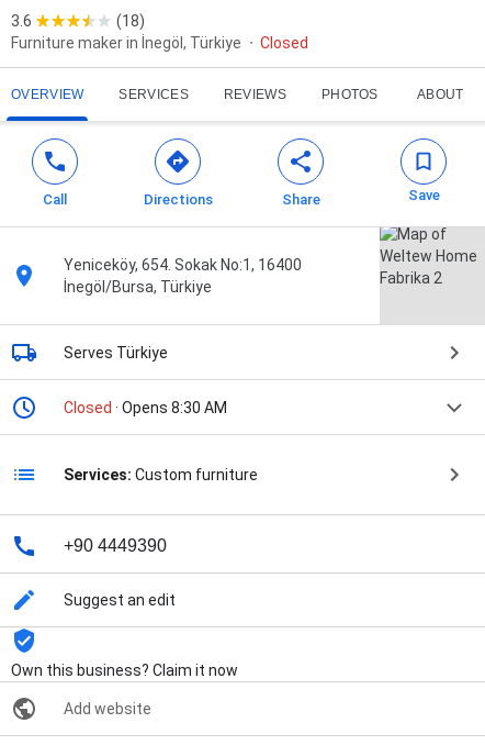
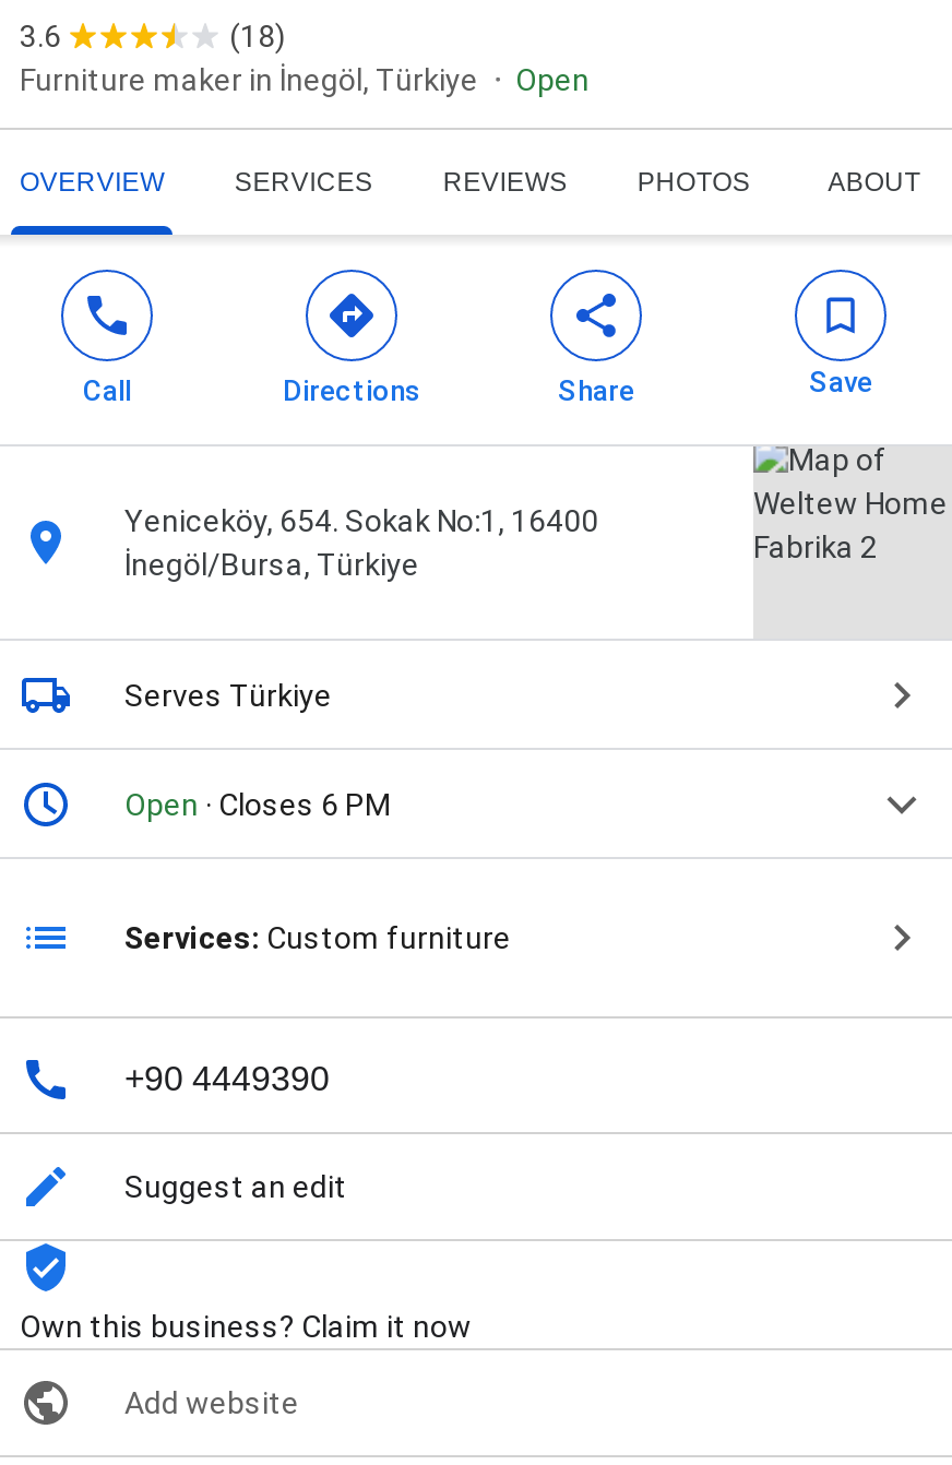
- Closed
+ Open

- Closed · Opens 8:30 AM
+ Open · Closes 6 PM
